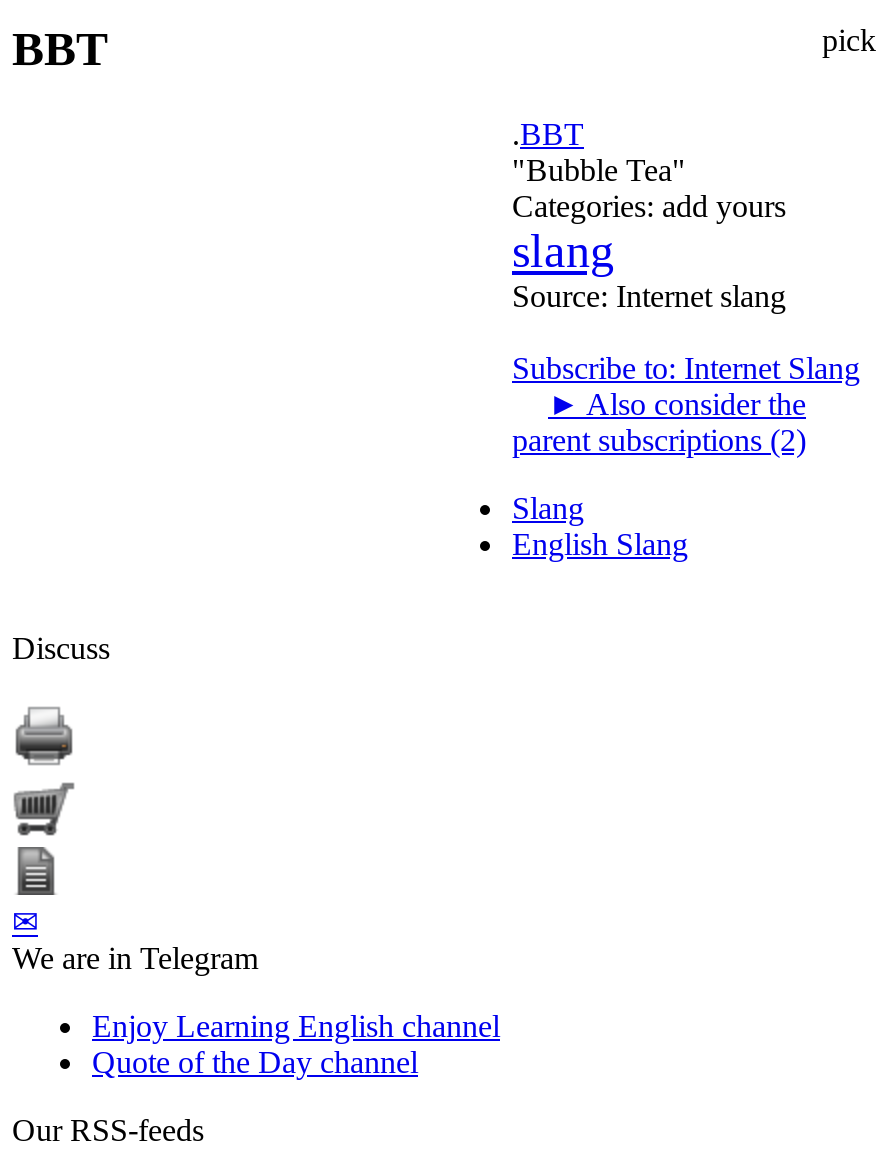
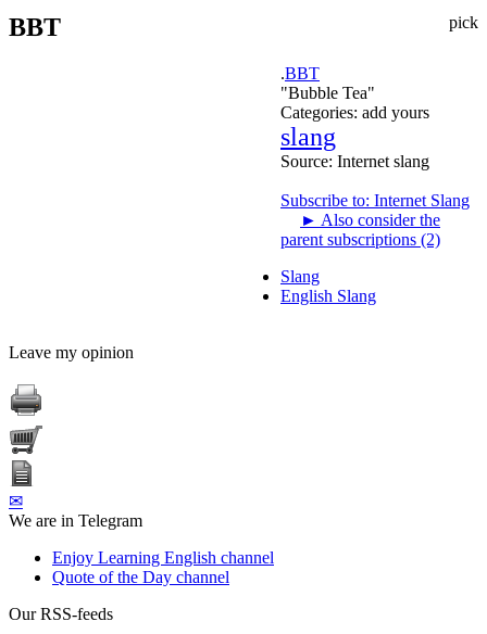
- Discuss
+ Leave my opinion
